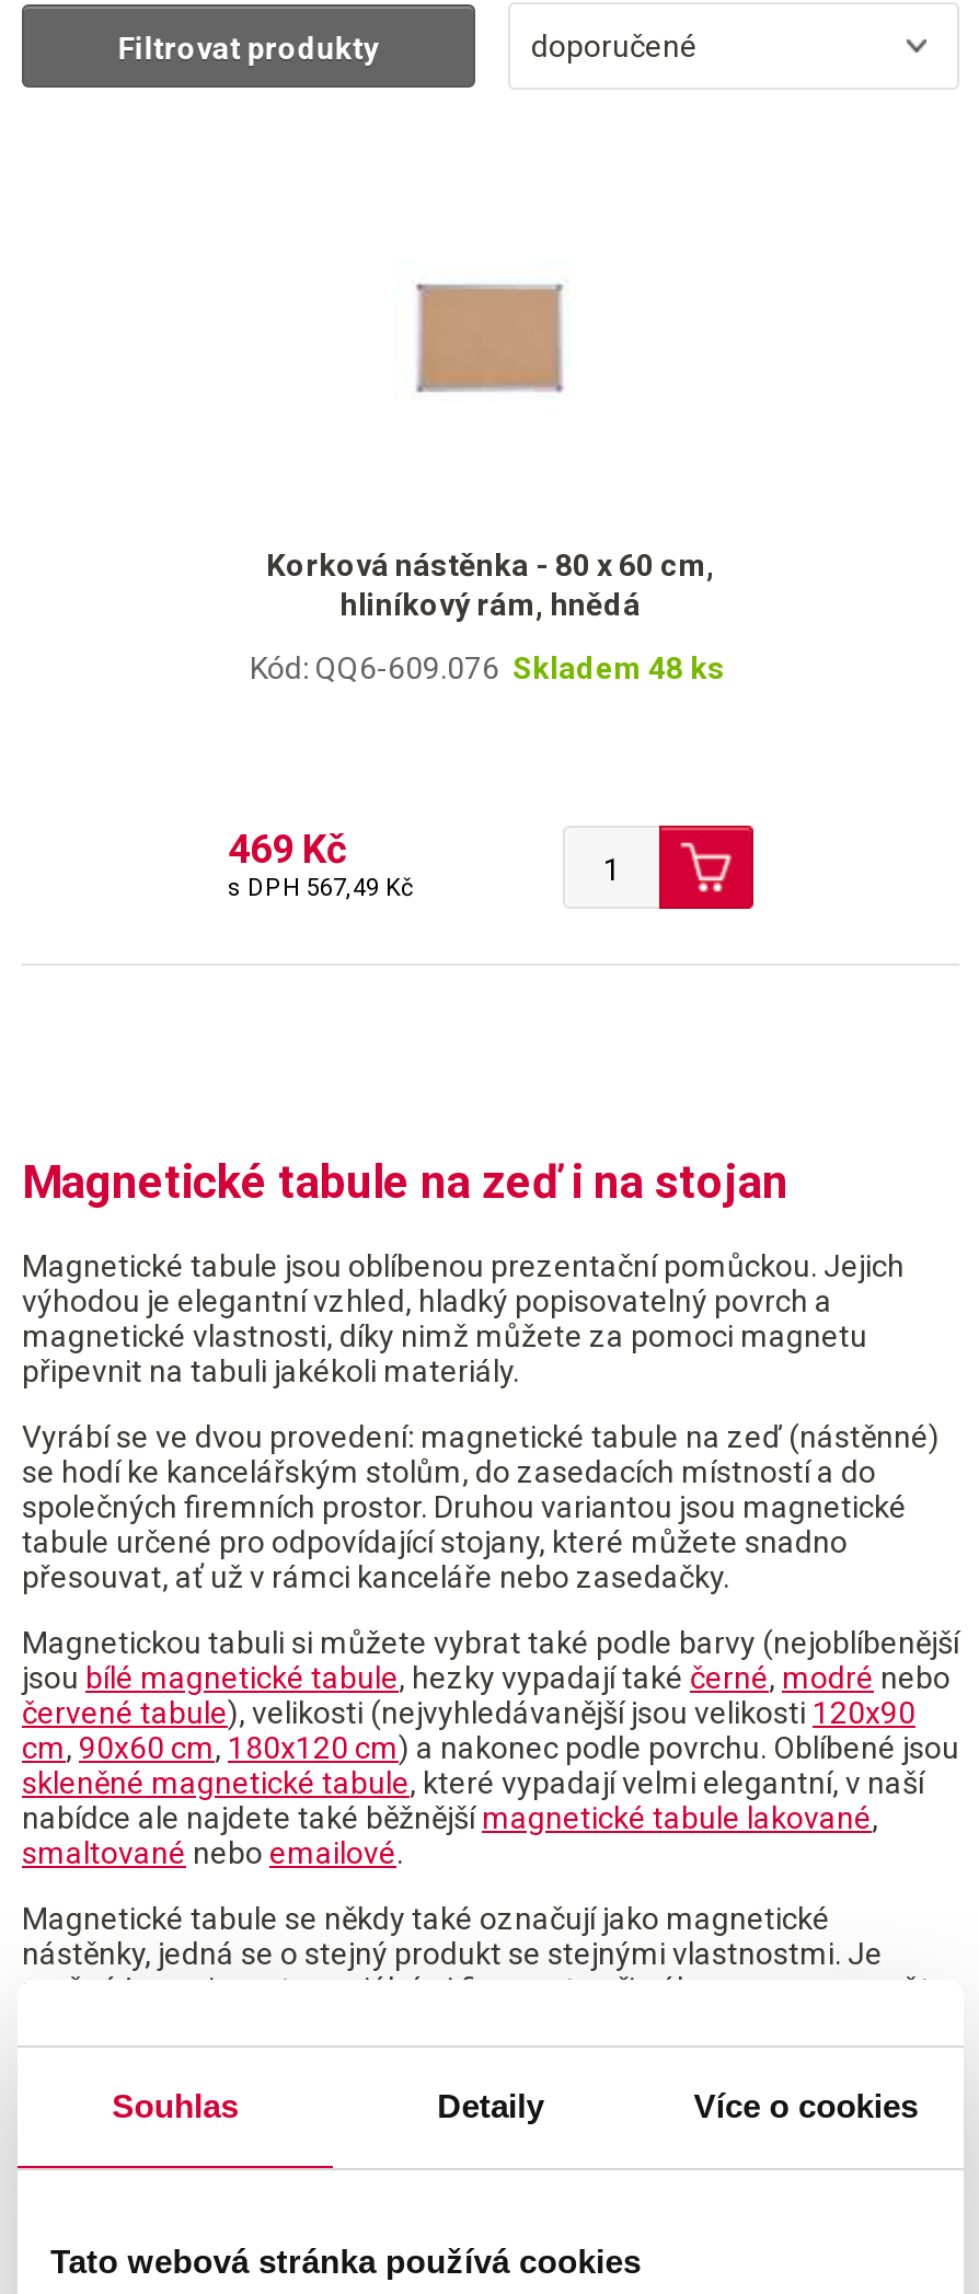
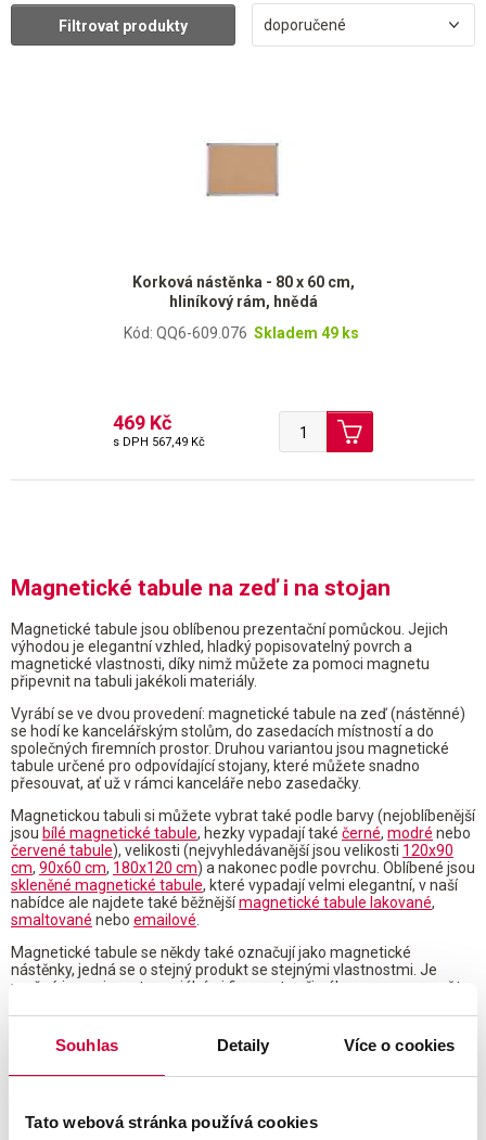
- Kód: QQ6-609.076 Skladem 48 ks
+ Kód: QQ6-609.076 Skladem 49 ks
